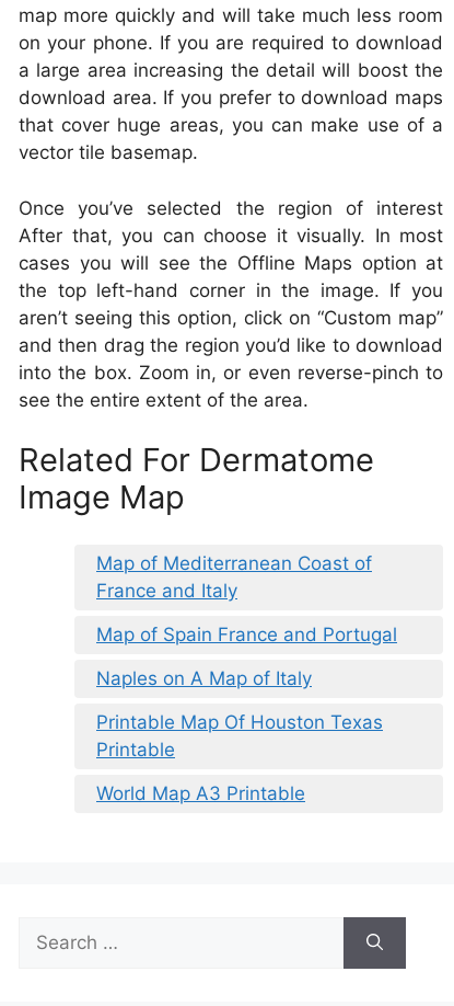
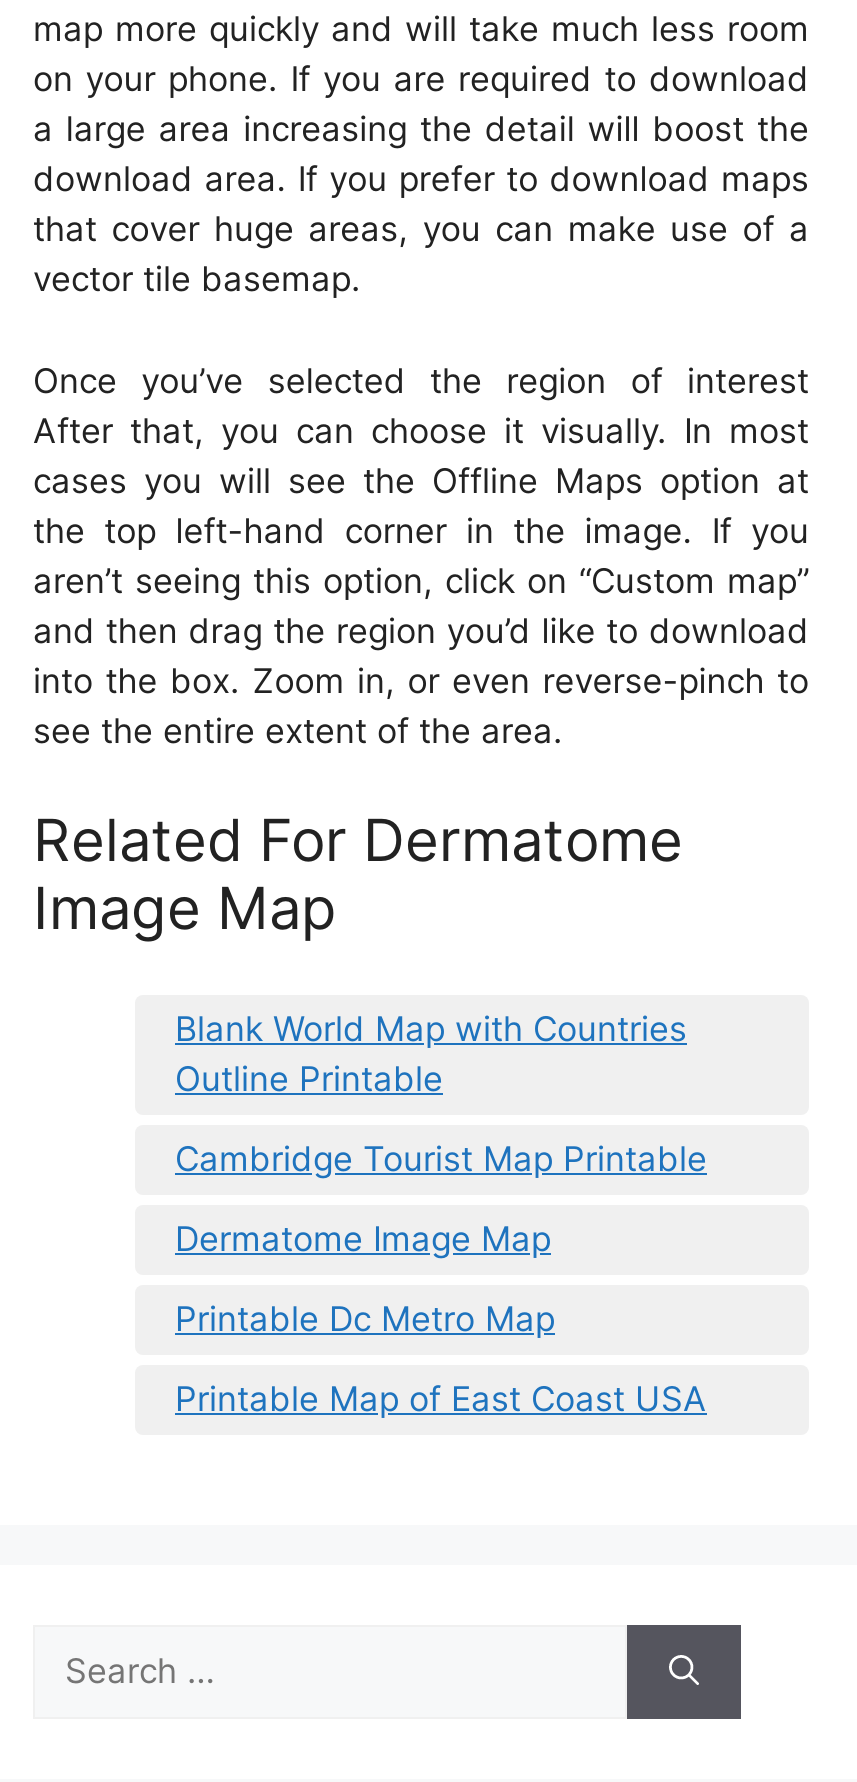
- Map of Mediterranean Coast of
- France and Italy
+ Blank World Map with Countries
+ Outline Printable

- Map of Spain France and Portugal
+ Cambridge Tourist Map Printable

- Naples on A Map of Italy
+ Dermatome Image Map

- Printable Map Of Houston Texas
- Printable
+ Printable Dc Metro Map

- World Map A3 Printable
+ Printable Map of East Coast USA
